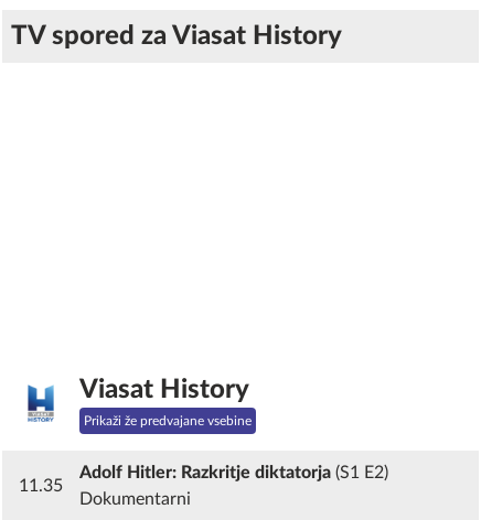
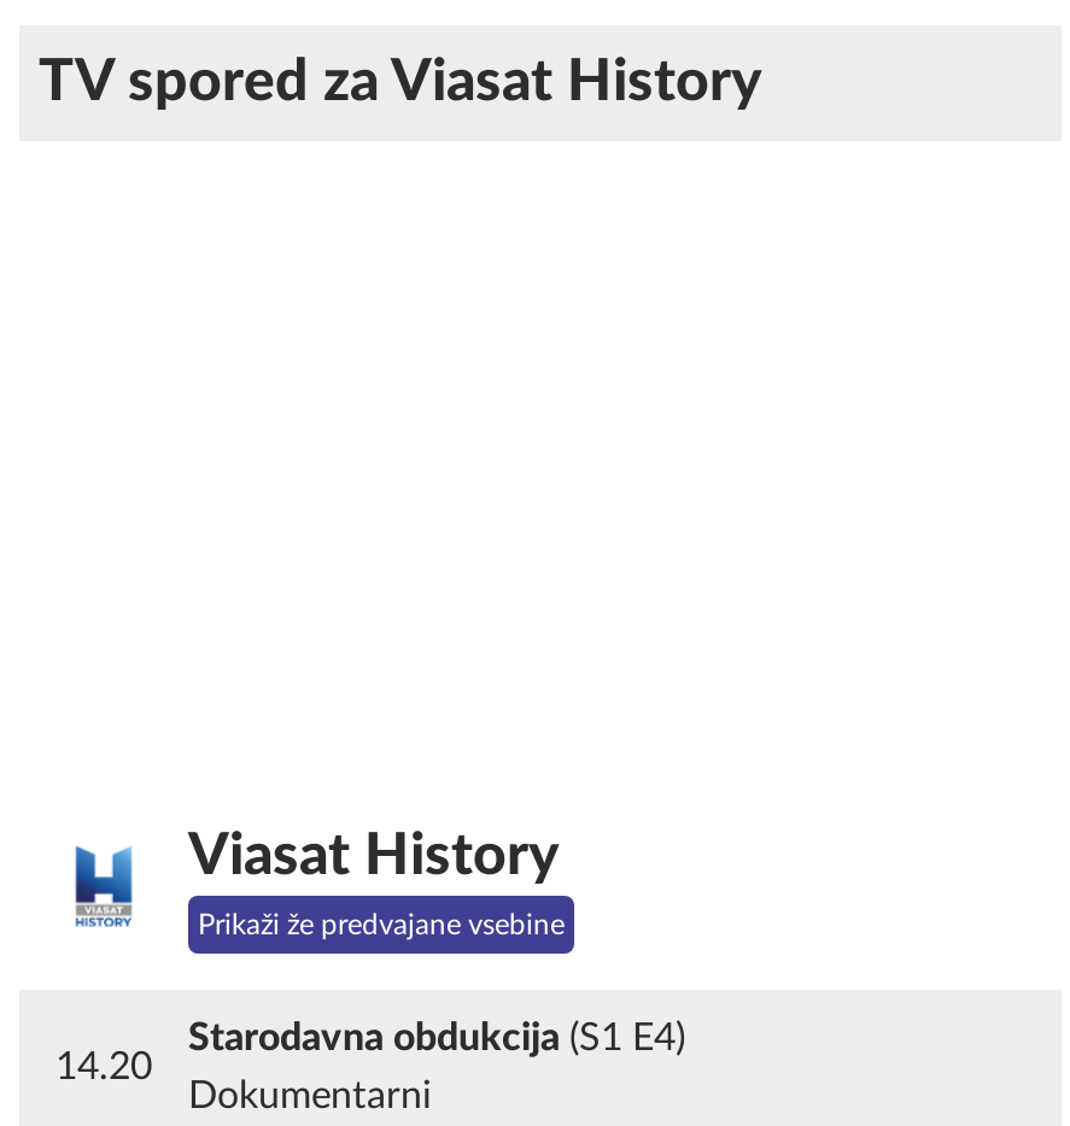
- Adolf Hitler: Razkritje diktatorja (S1 E2)
+ Starodavna obdukcija (S1 E4)

- 11.35
+ 14.20
